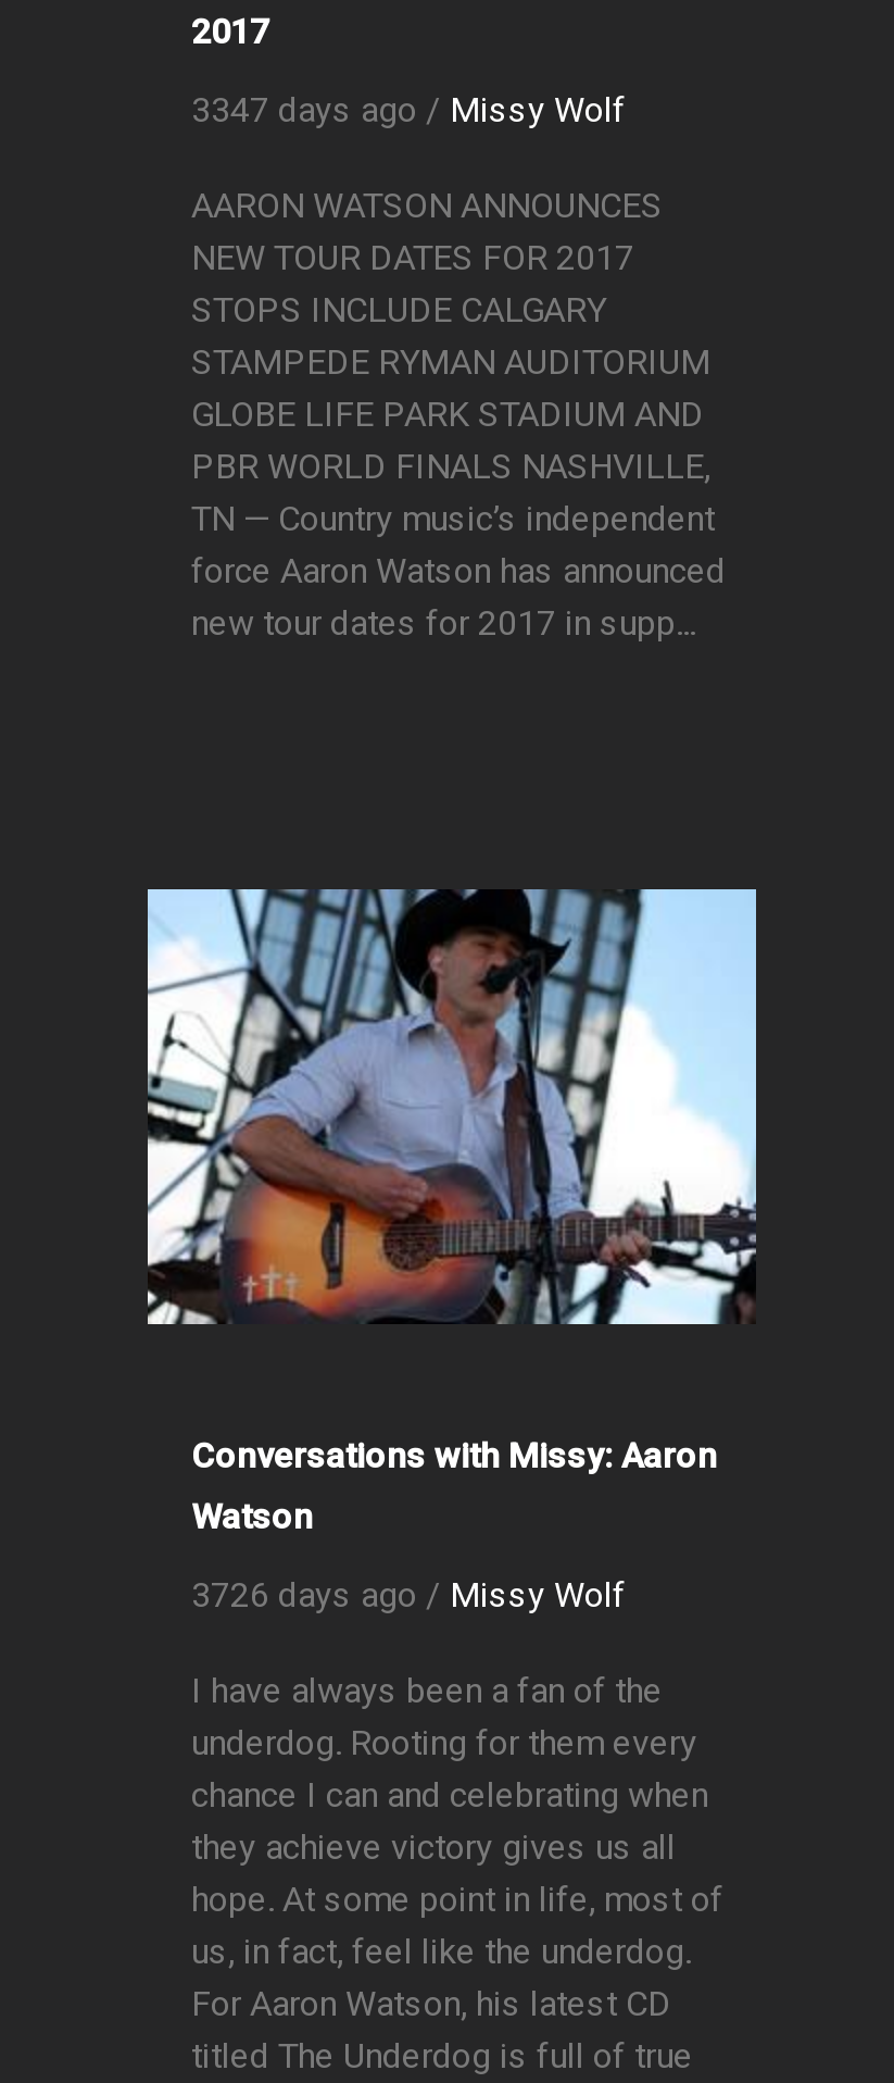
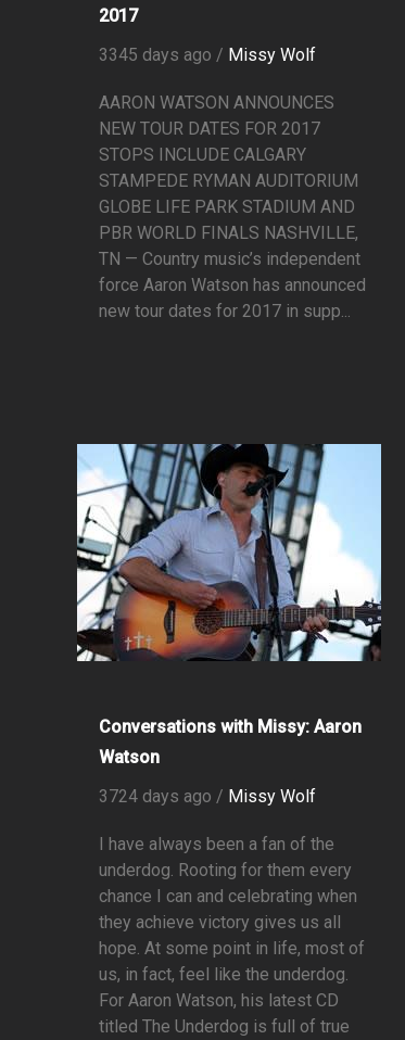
- 3347 days ago / Missy Wolf
+ 3345 days ago / Missy Wolf

- 3726 days ago / Missy Wolf
+ 3724 days ago / Missy Wolf
